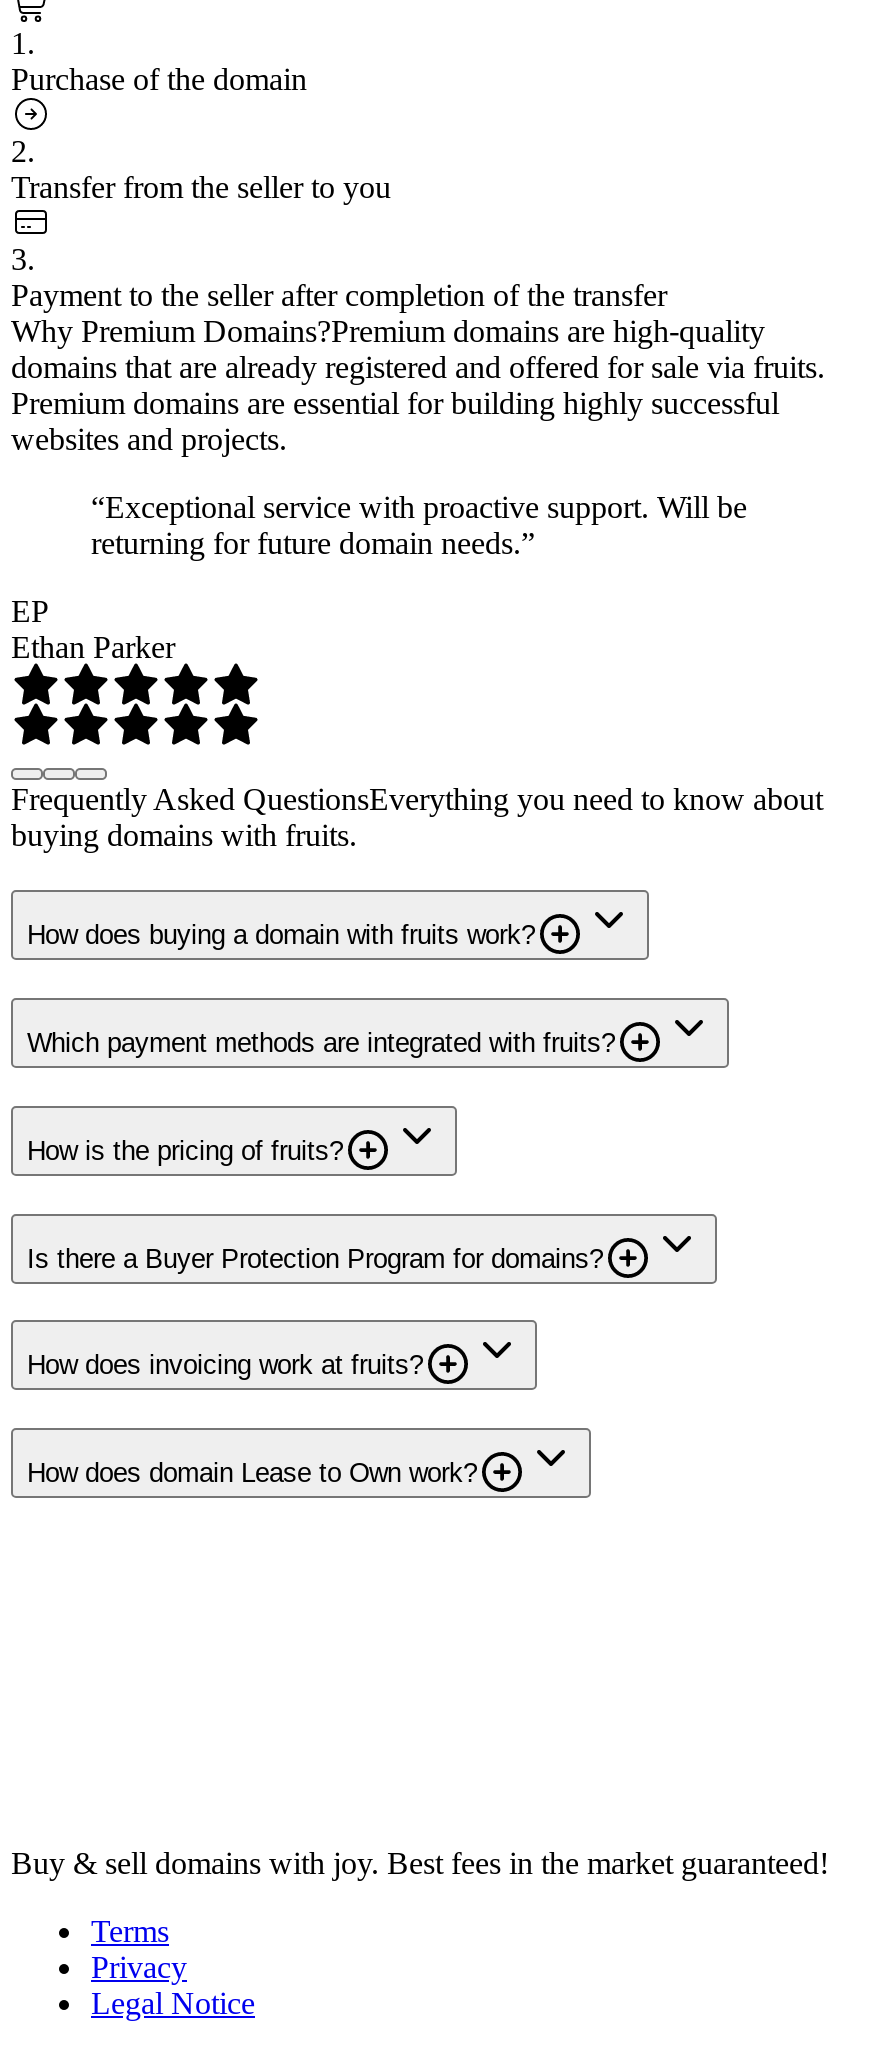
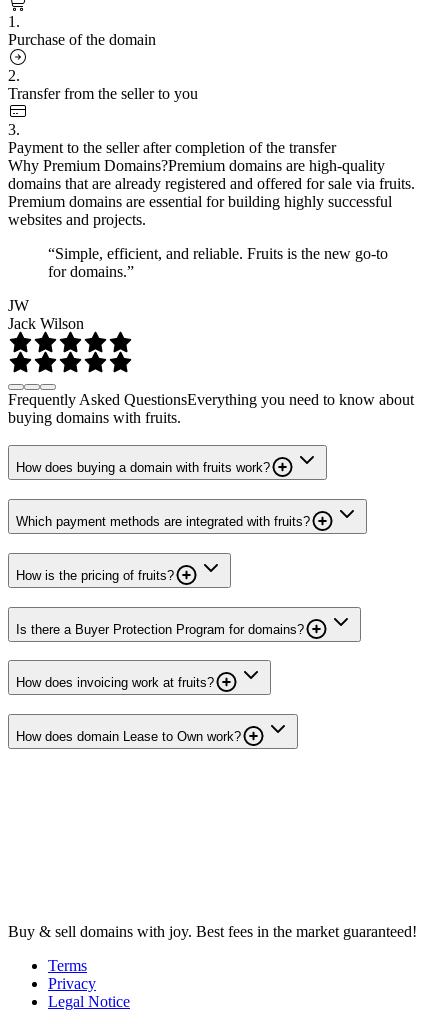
- “Exceptional service with proactive support. Will be
- returning for future domain needs.”
+ “Simple, efficient, and reliable. Fruits is the new go-to
+ for domains.”

- EP
- Ethan Parker
+ JW
+ Jack Wilson
